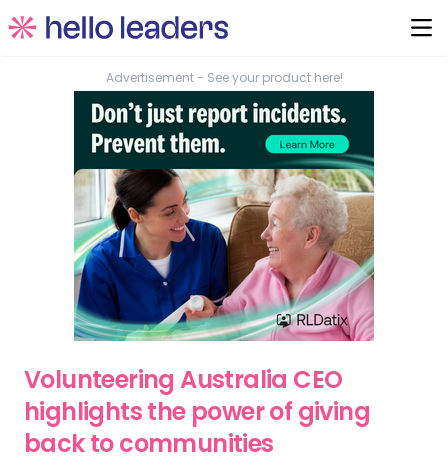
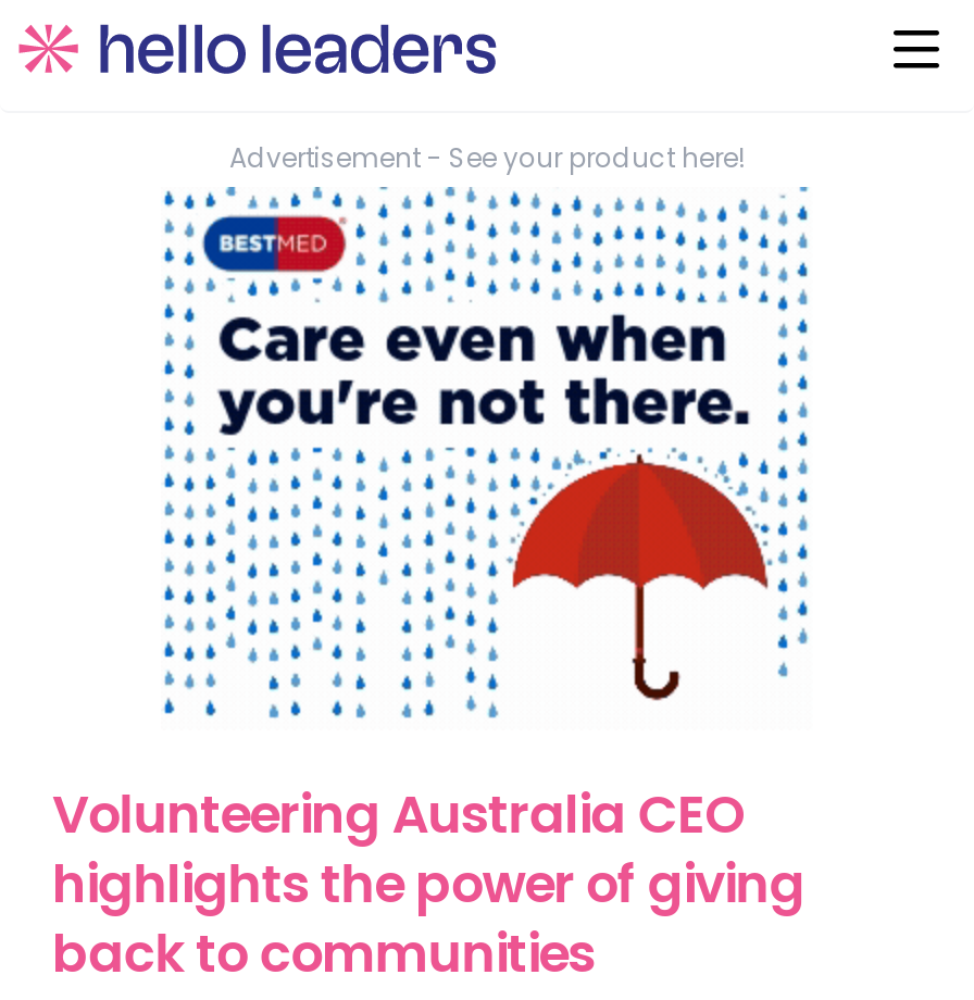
- [image]
+ [image]
